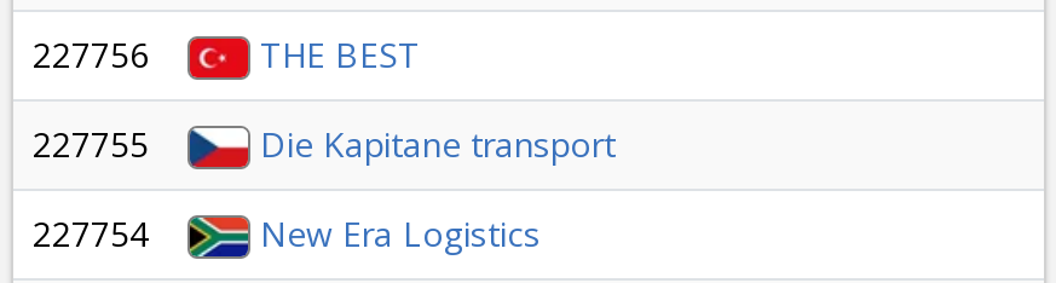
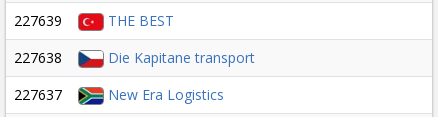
- 227756
+ 227639

- 227755
+ 227638

- 227754
+ 227637
